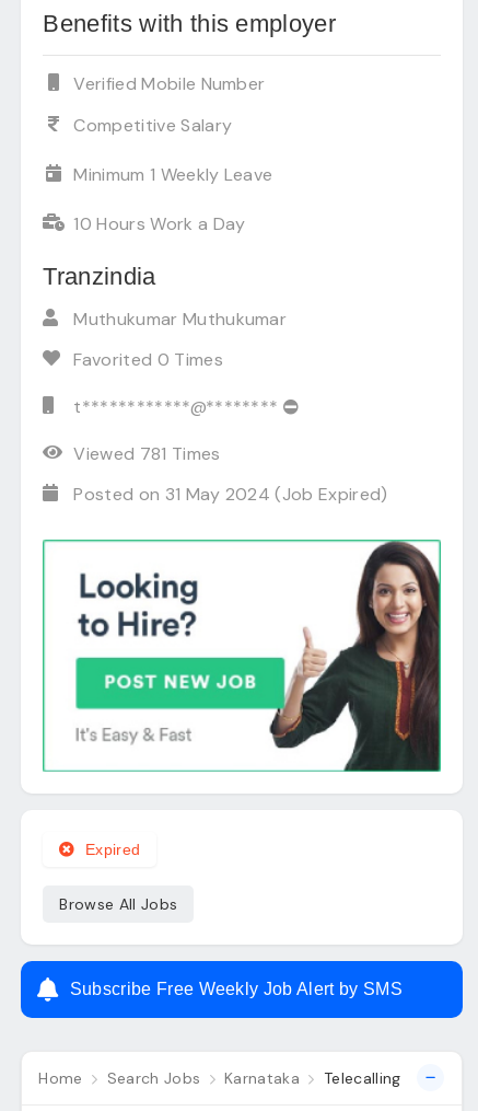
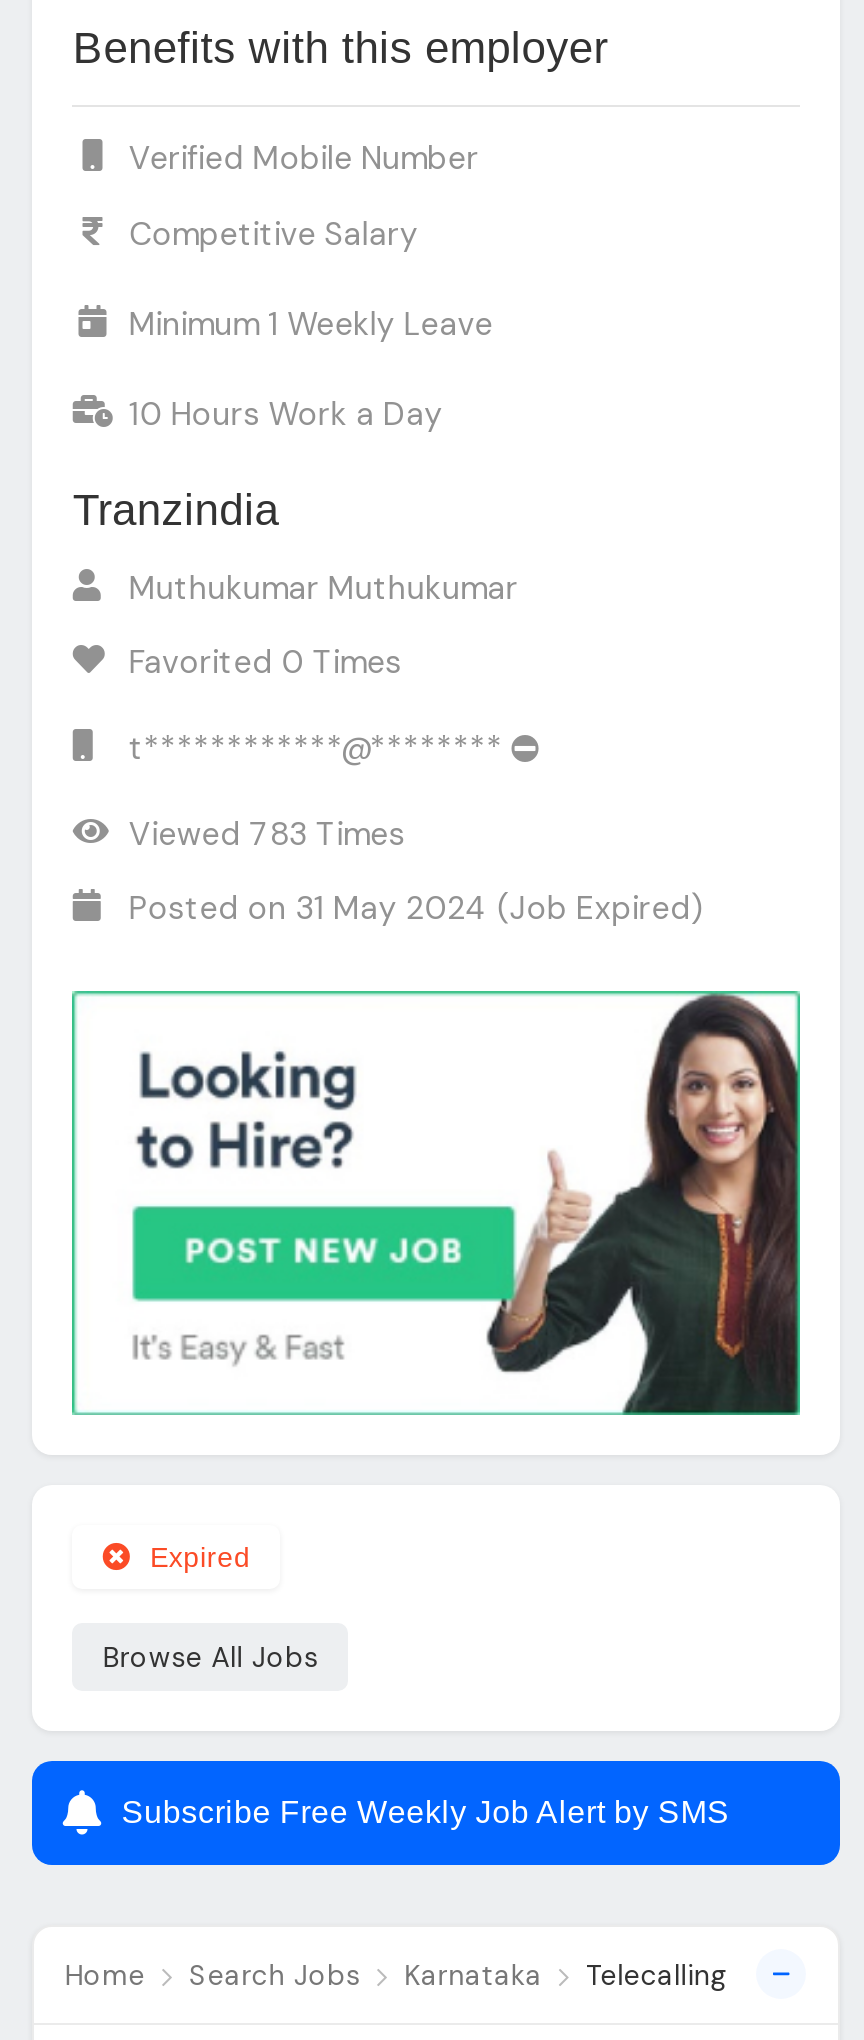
- Viewed 781 Times
+ Viewed 783 Times
